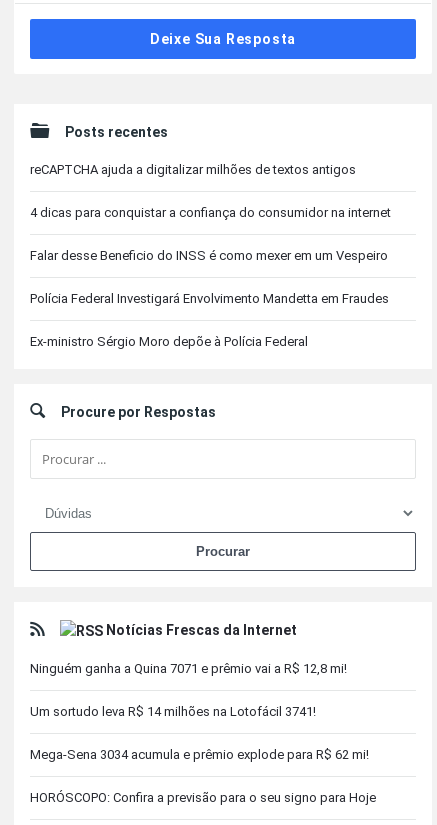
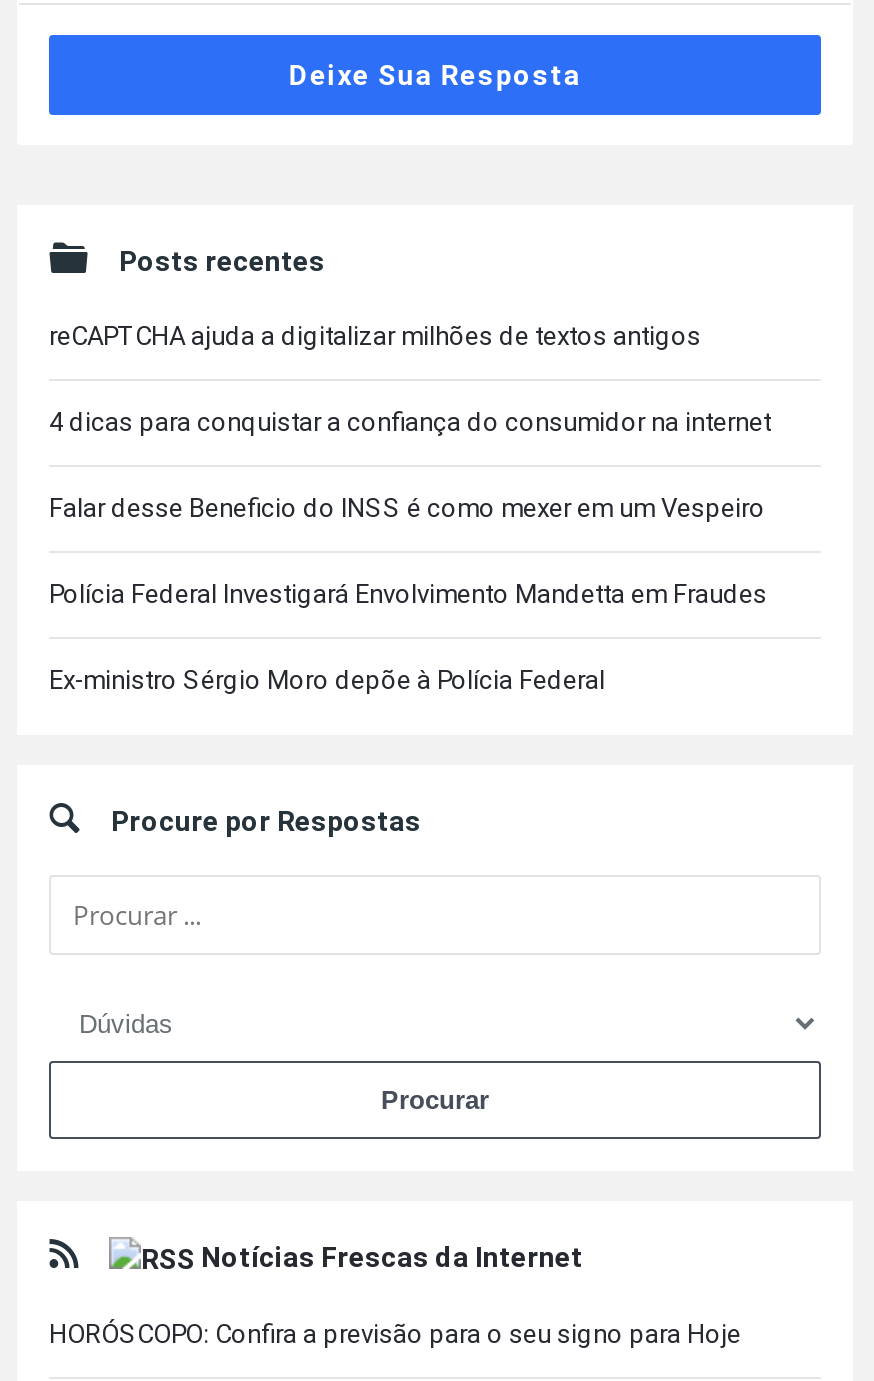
- Ninguém ganha a Quina 7071 e prêmio vai a R$ 12,8 mi!
- Um sortudo leva R$ 14 milhões na Lotofácil 3741!
- Mega-Sena 3034 acumula e prêmio explode para R$ 62 mi!
